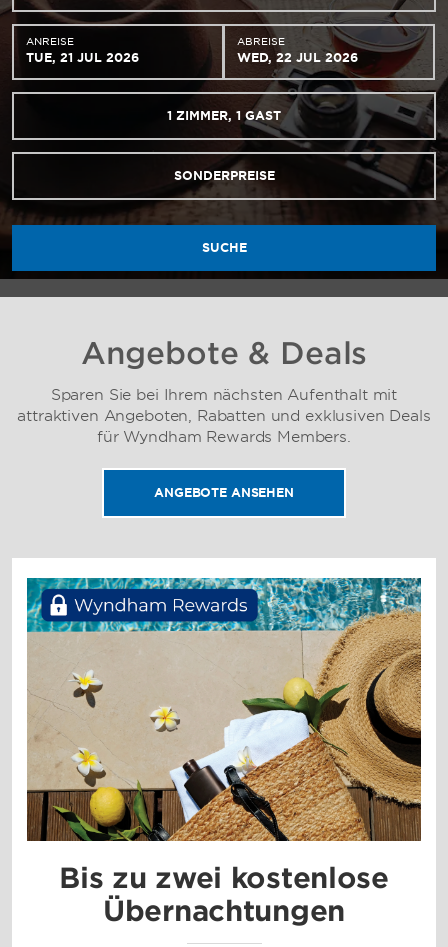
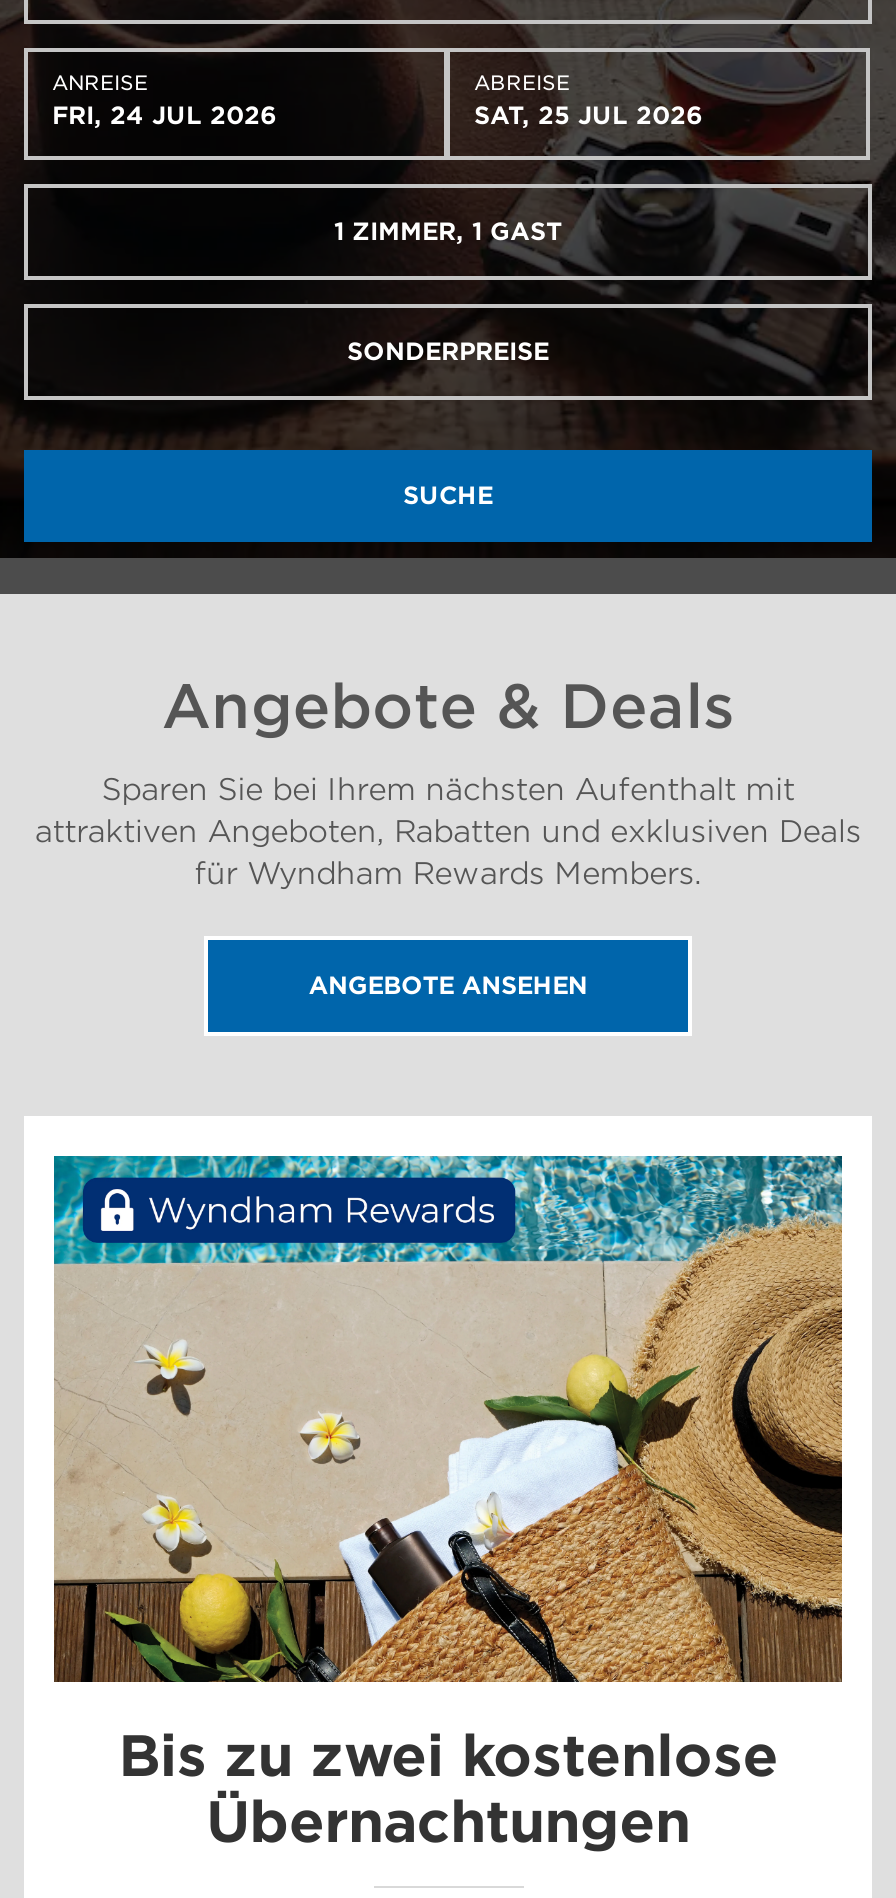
- TUE, 21 JUL 2026
+ FRI, 24 JUL 2026

- WED, 22 JUL 2026
+ SAT, 25 JUL 2026
